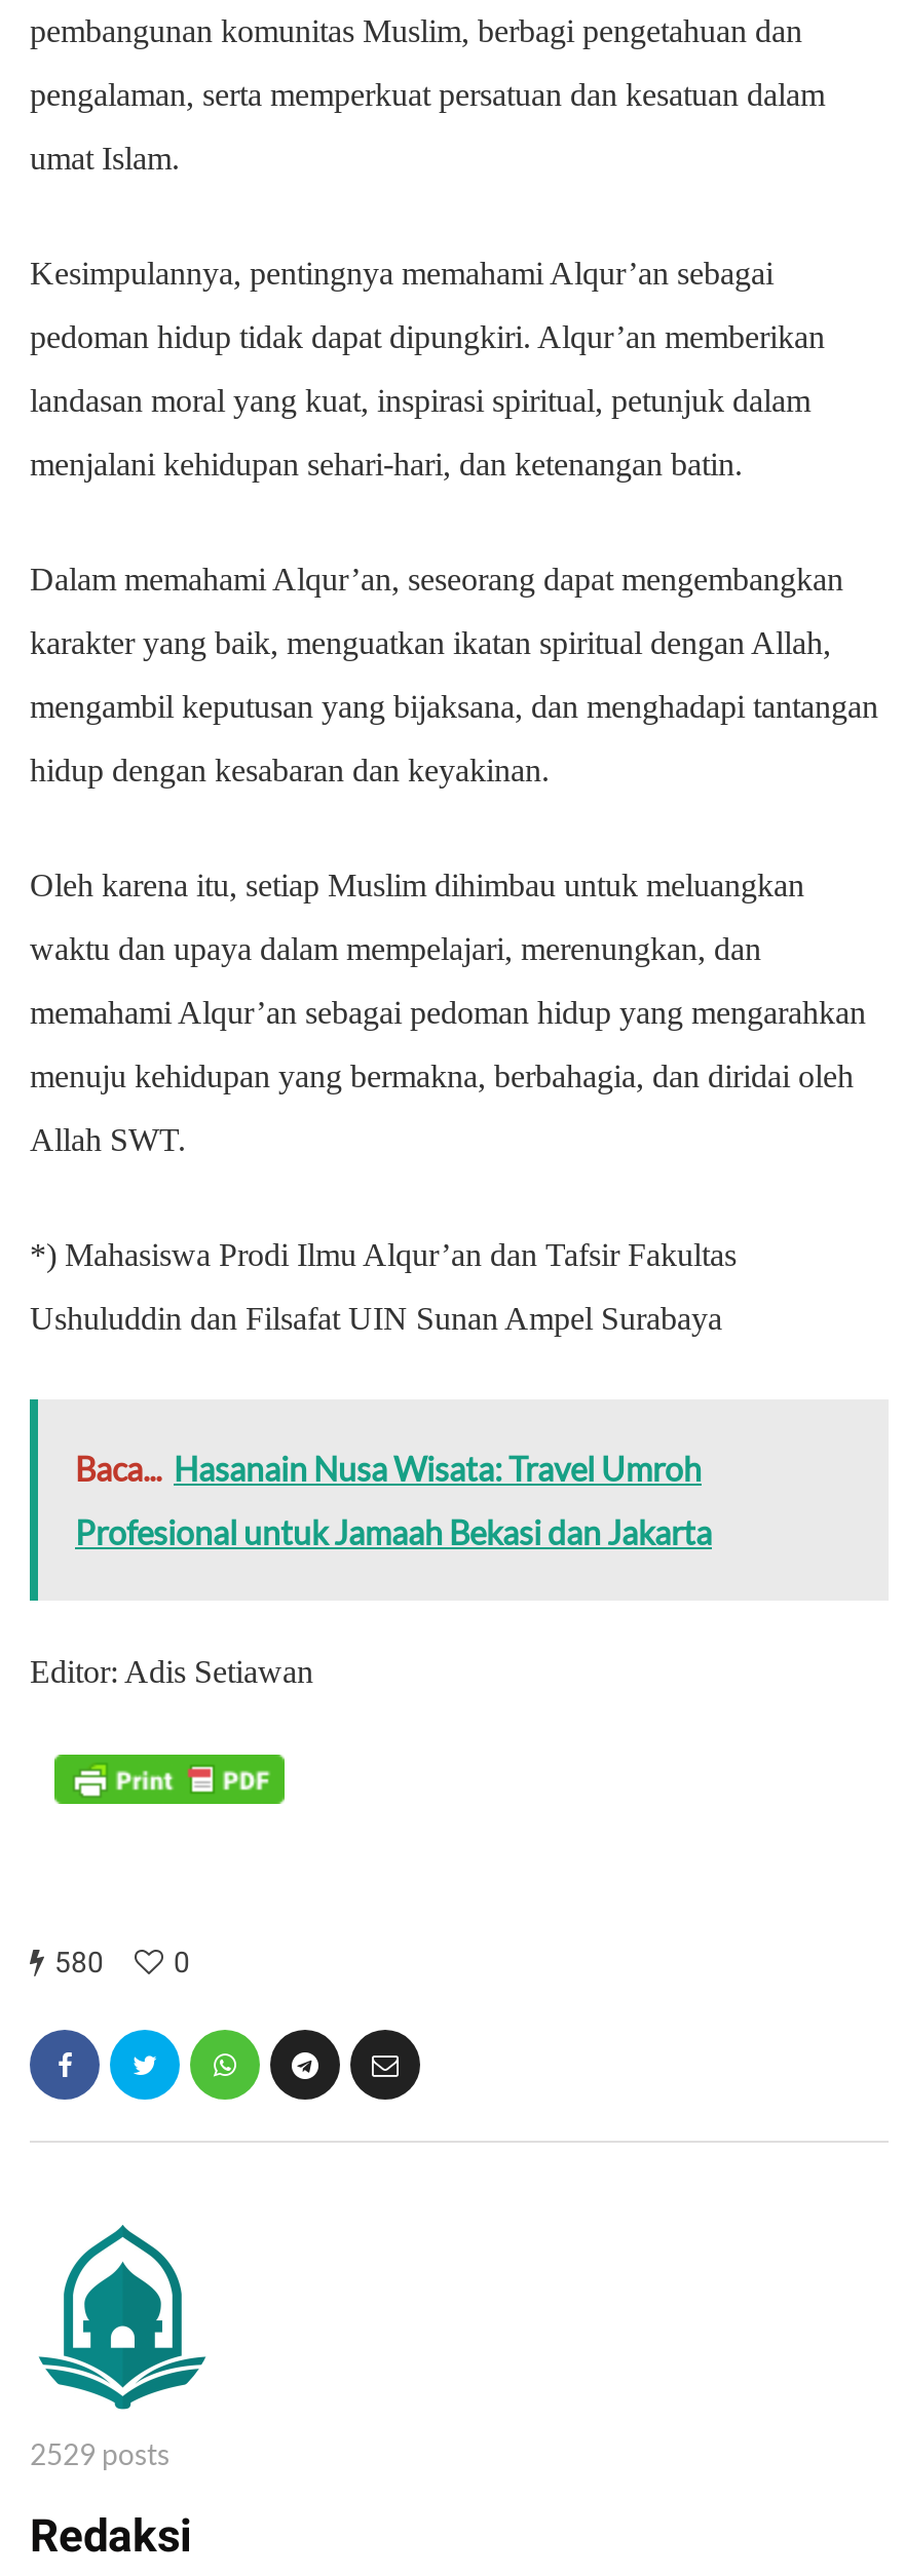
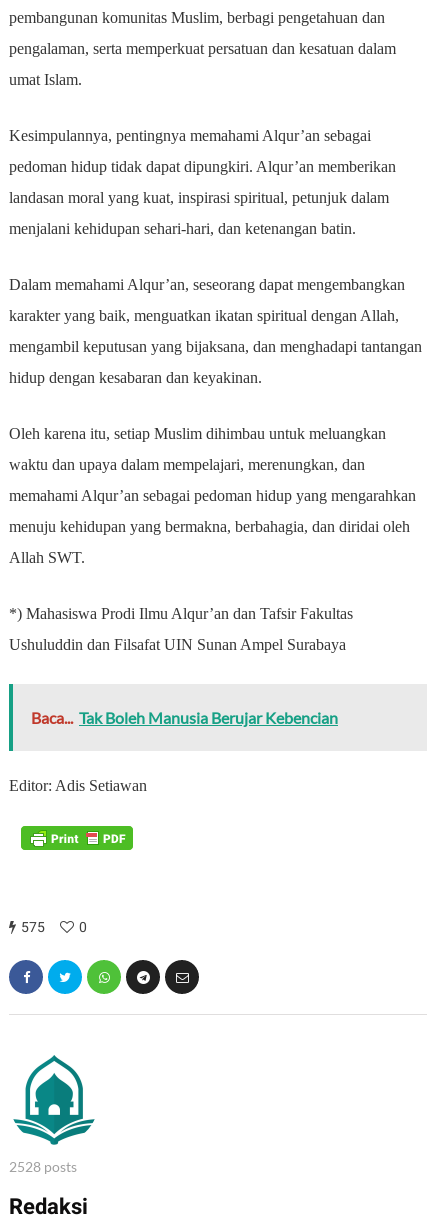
- Baca... Hasanain Nusa Wisata: Travel Umroh
- Profesional untuk Jamaah Bekasi dan Jakarta
+ Baca... Tak Boleh Manusia Berujar Kebencian

- 580 0
+ 575 0

- 2529 posts
+ 2528 posts
